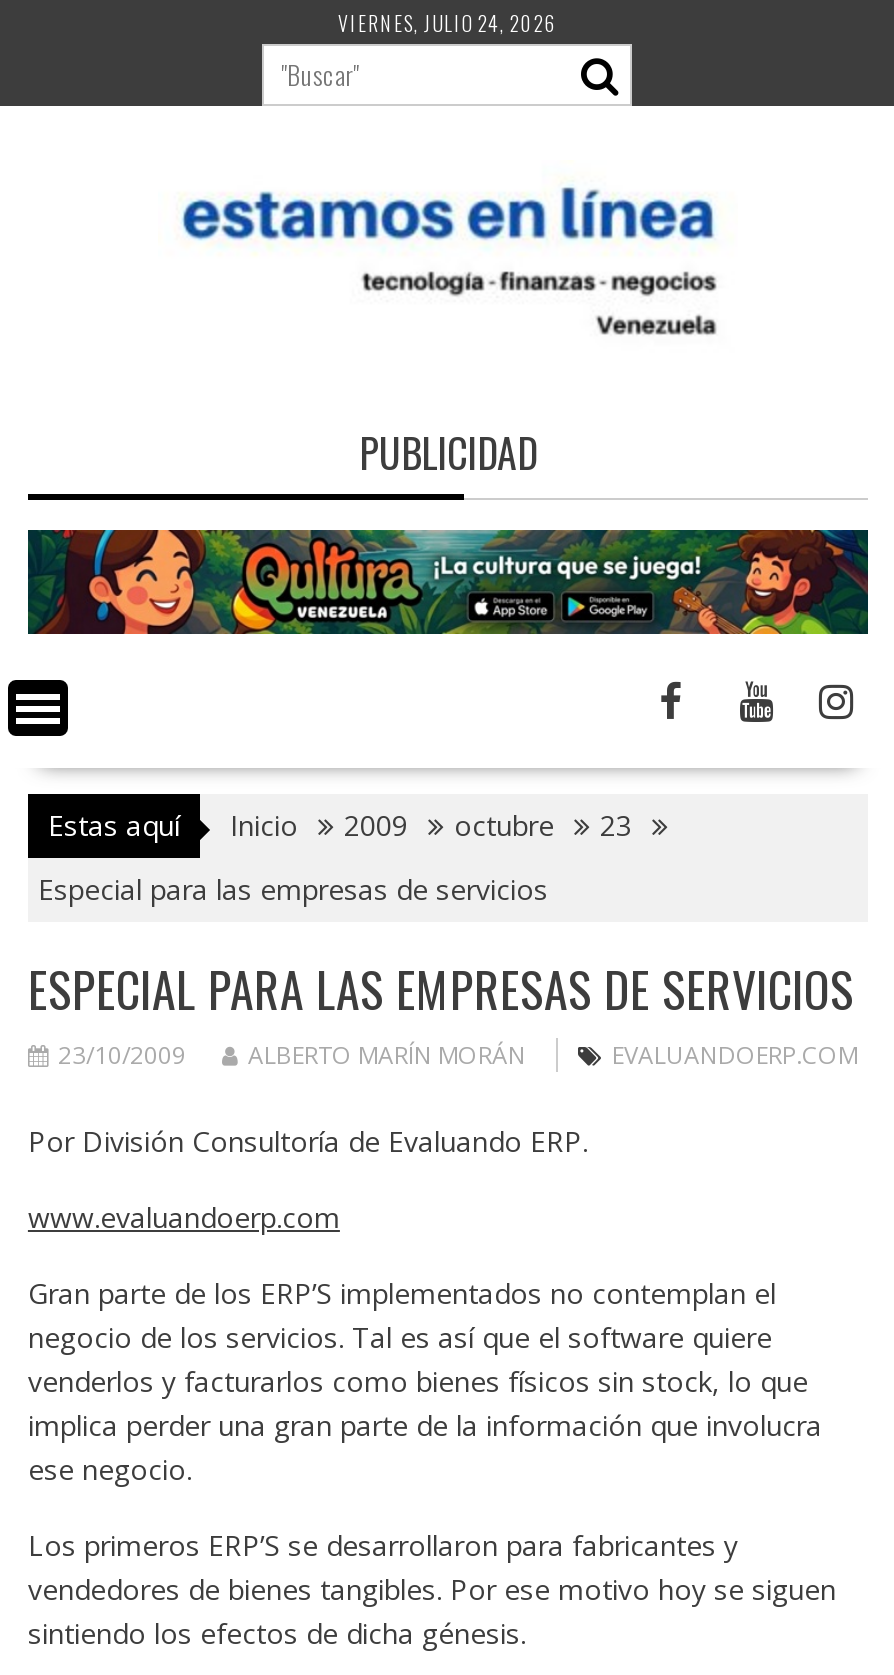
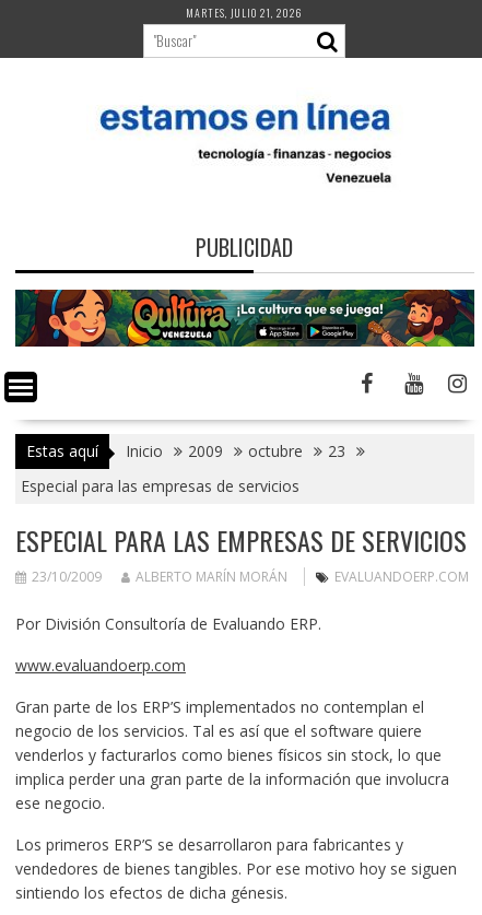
- VIERNES, JULIO 24, 2026
+ MARTES, JULIO 21, 2026
